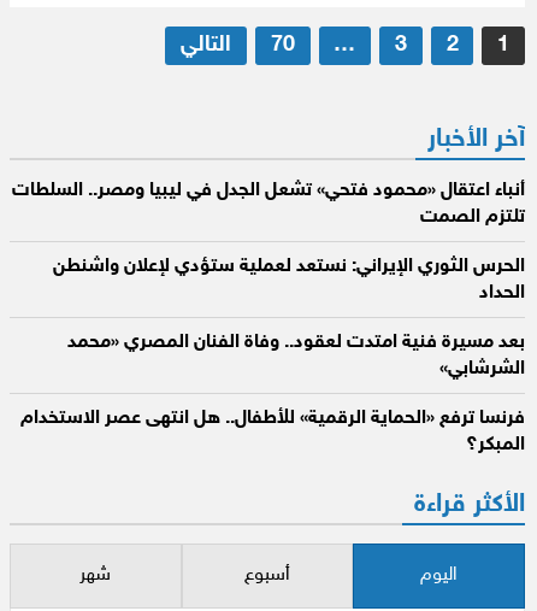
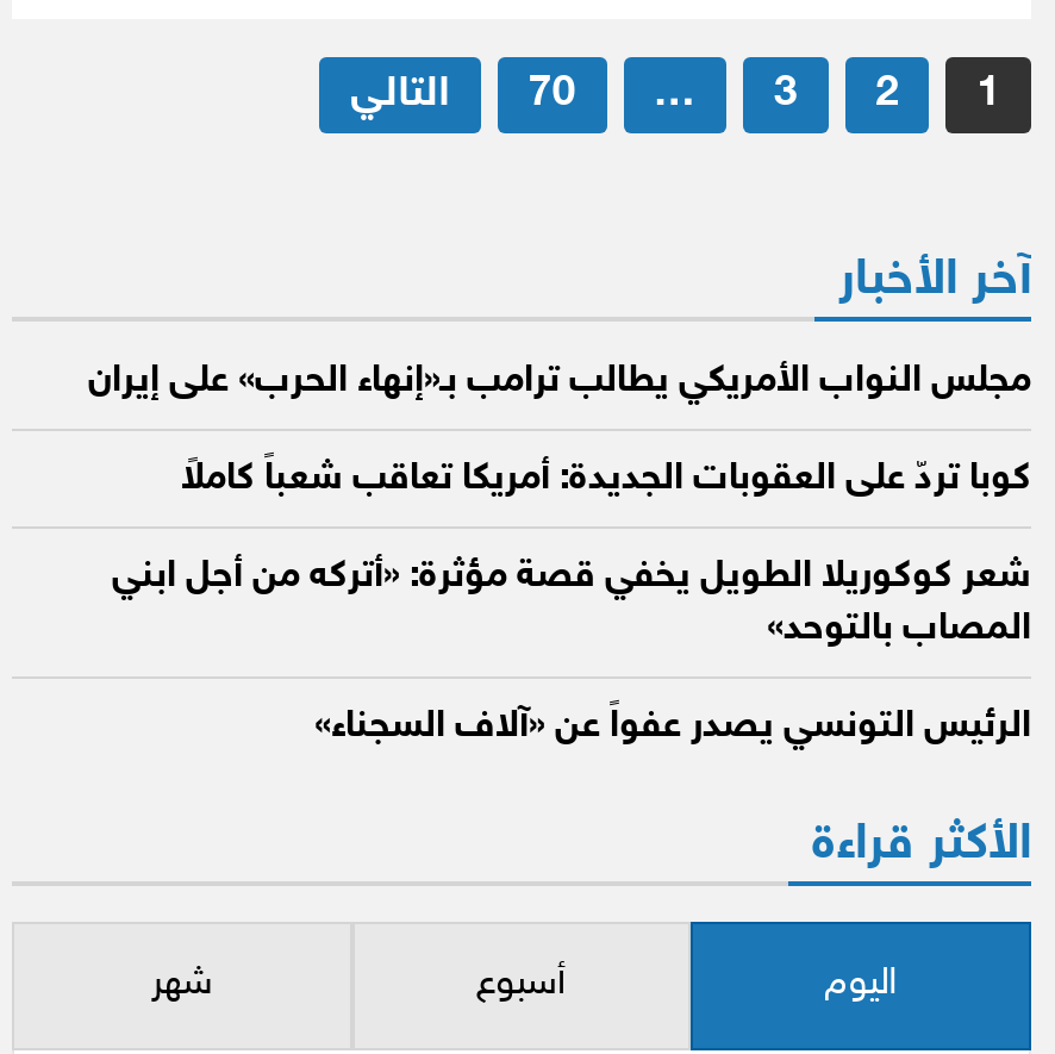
- أنباء اعتقال «محمود فتحي» تشعل الجدل في ليبيا ومصر.. السلطات
- تلتزم الصمت
+ مجلس النواب الأمريكي يطالب ترامب بـ«إنهاء الحرب» على إيران

- الحرس الثوري الإيراني: نستعد لعملية ستؤدي لإعلان واشنطن
- الحداد
+ كوبا تردّ على العقوبات الجديدة: أمريكا تعاقب شعباً كاملاً

- بعد مسيرة فنية امتدت لعقود.. وفاة الفنان المصري «محمد
- الشرشابي»
+ شعر كوكوريلا الطويل يخفي قصة مؤثرة: «أتركه من أجل ابني
+ المصاب بالتوحد»

- فرنسا ترفع «الحماية الرقمية» للأطفال.. هل انتهى عصر الاستخدام
- المبكر؟
+ الرئيس التونسي يصدر عفواً عن «آلاف السجناء»
